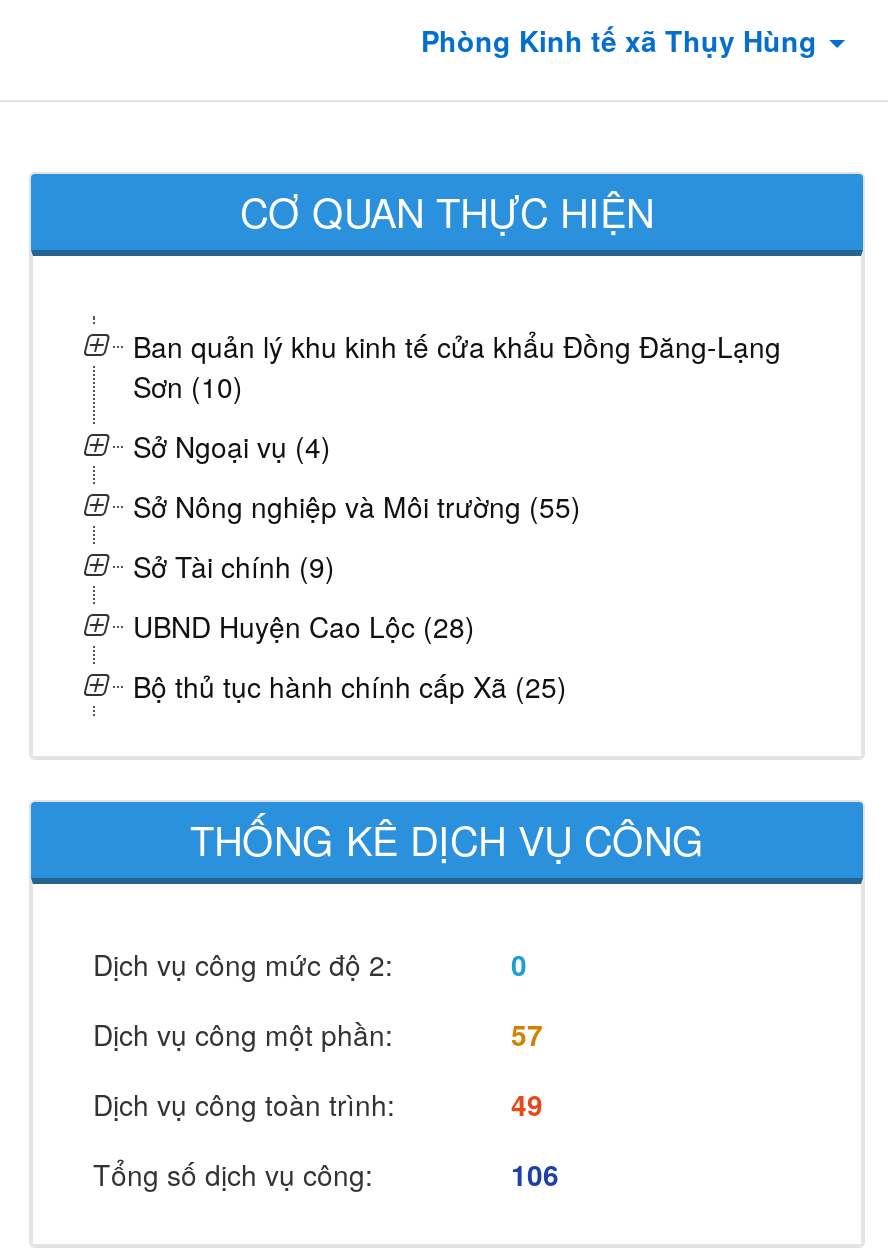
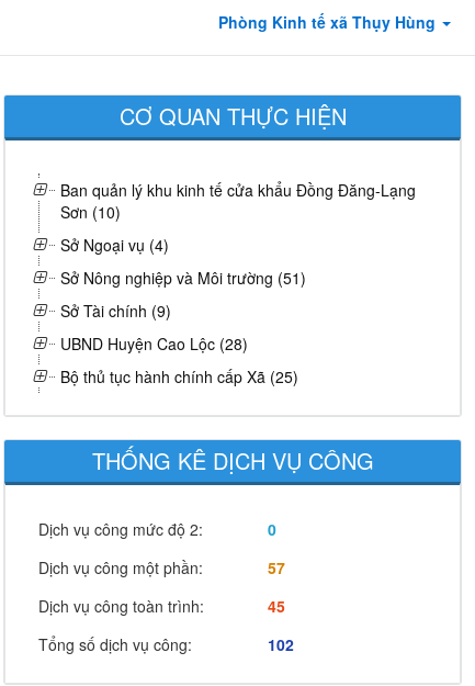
- Sở Nông nghiệp và Môi trường (55)
+ Sở Nông nghiệp và Môi trường (51)

- 49
+ 45

- 106
+ 102
